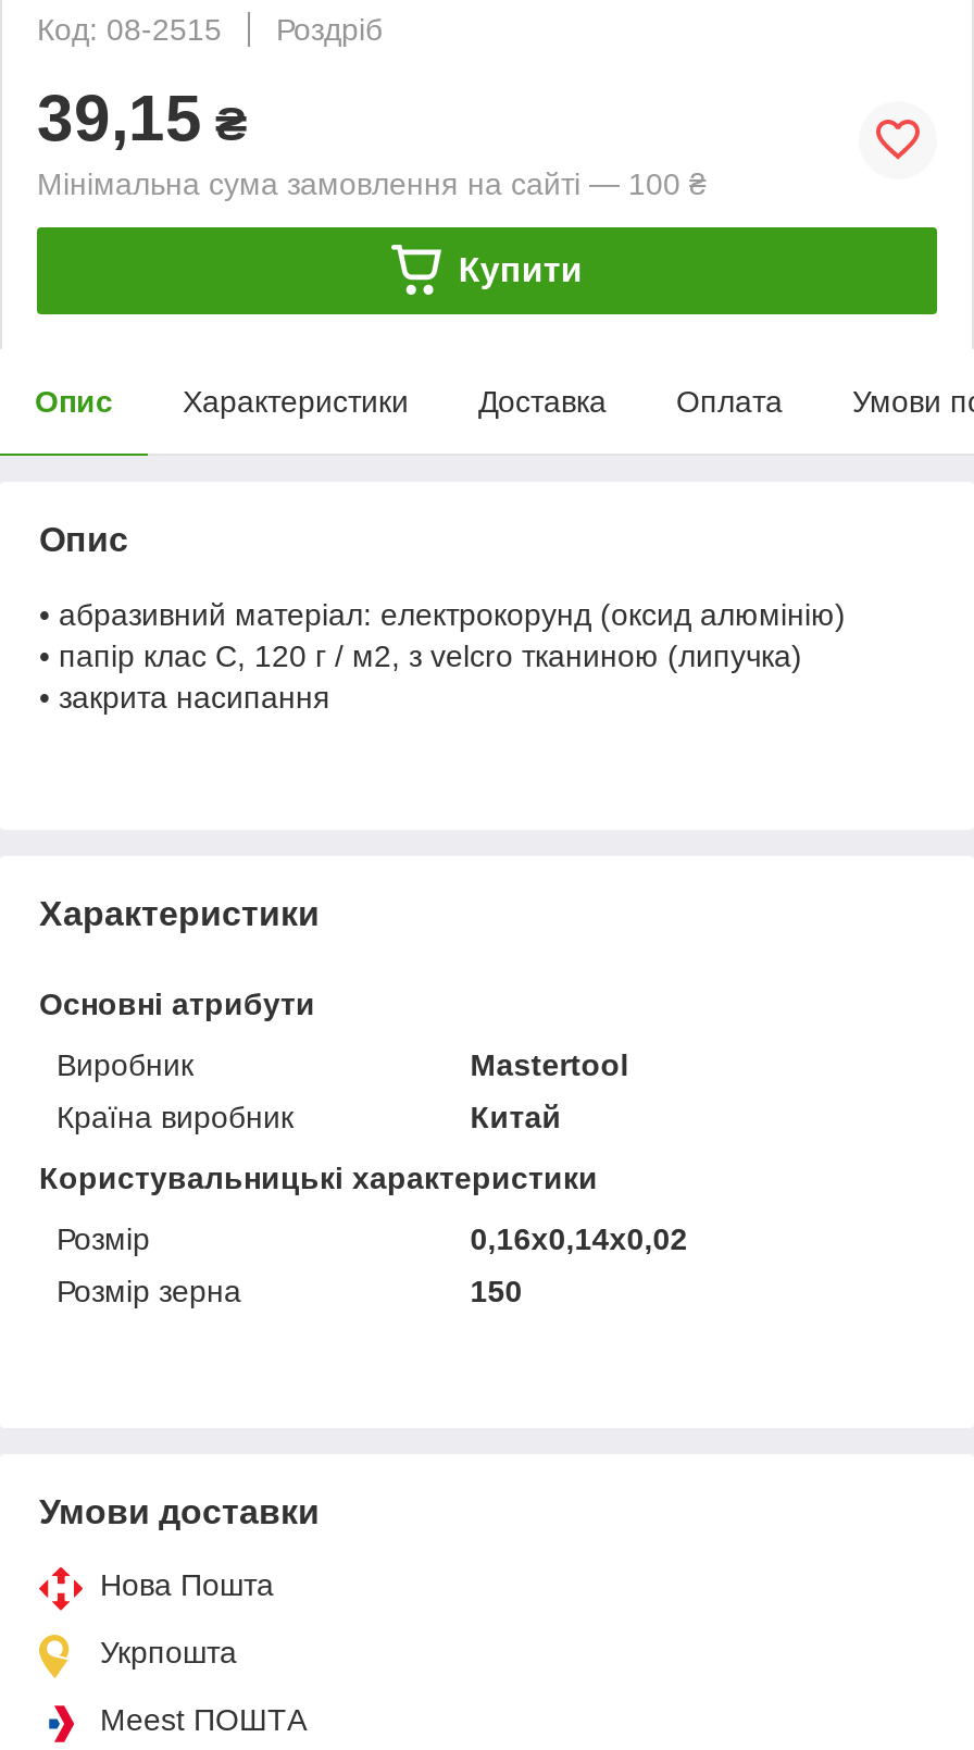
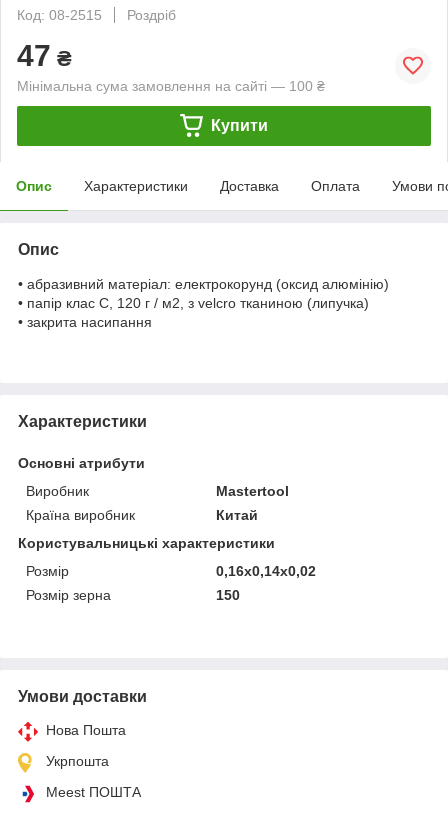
- 39,15 ₴
+ 47 ₴
